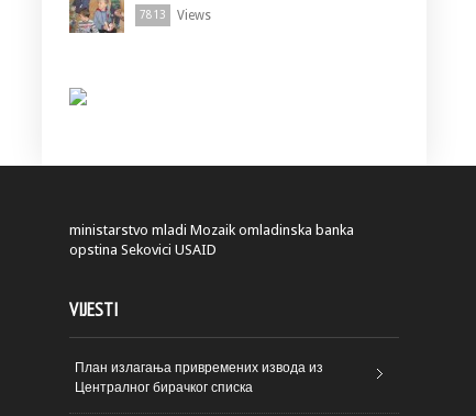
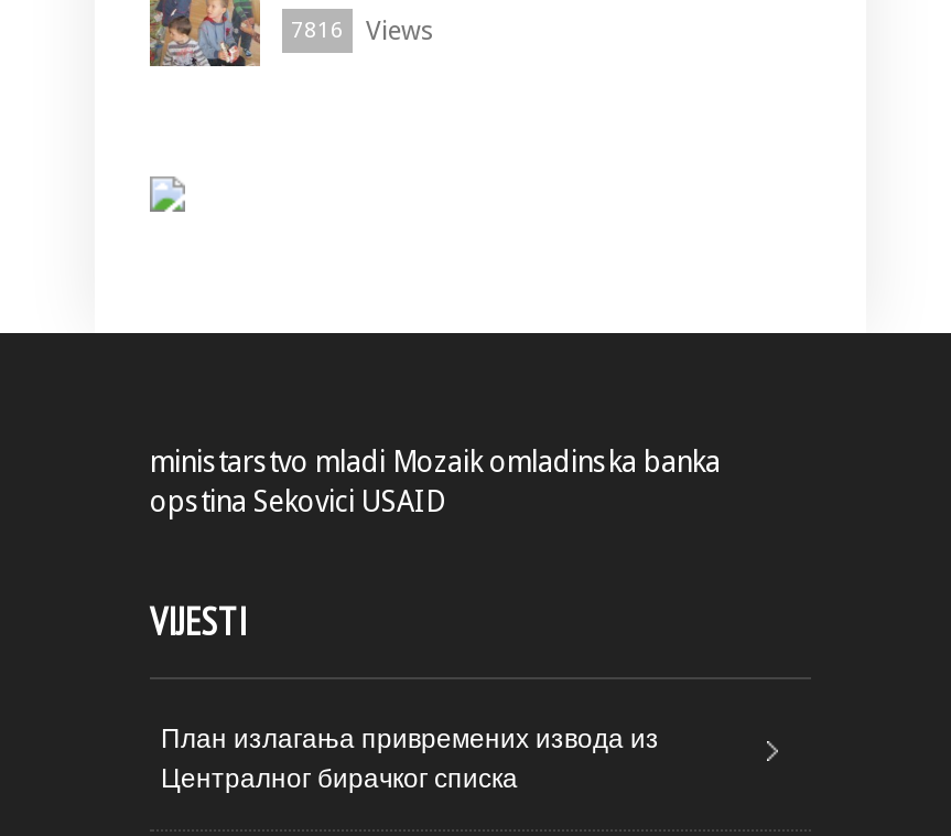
- 7813 Views
+ 7816 Views
